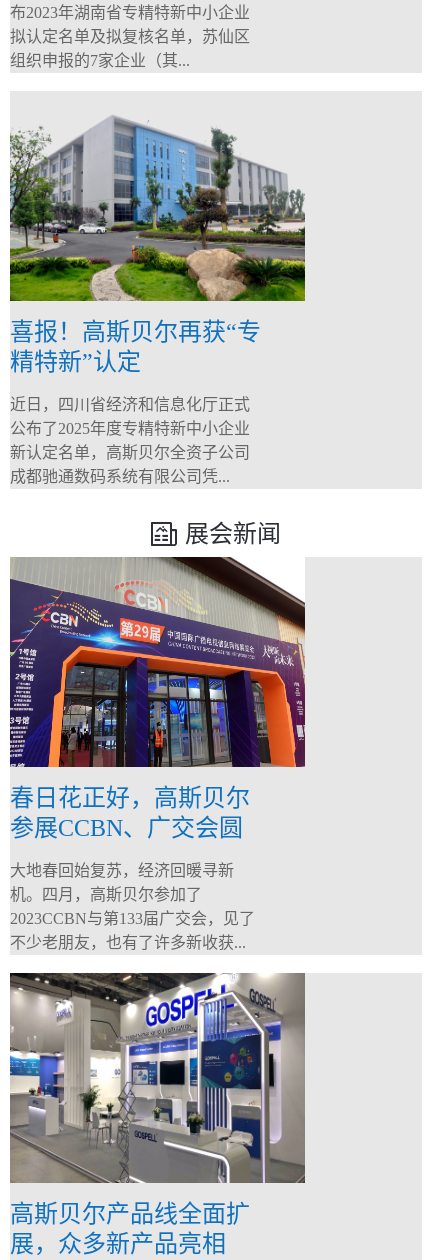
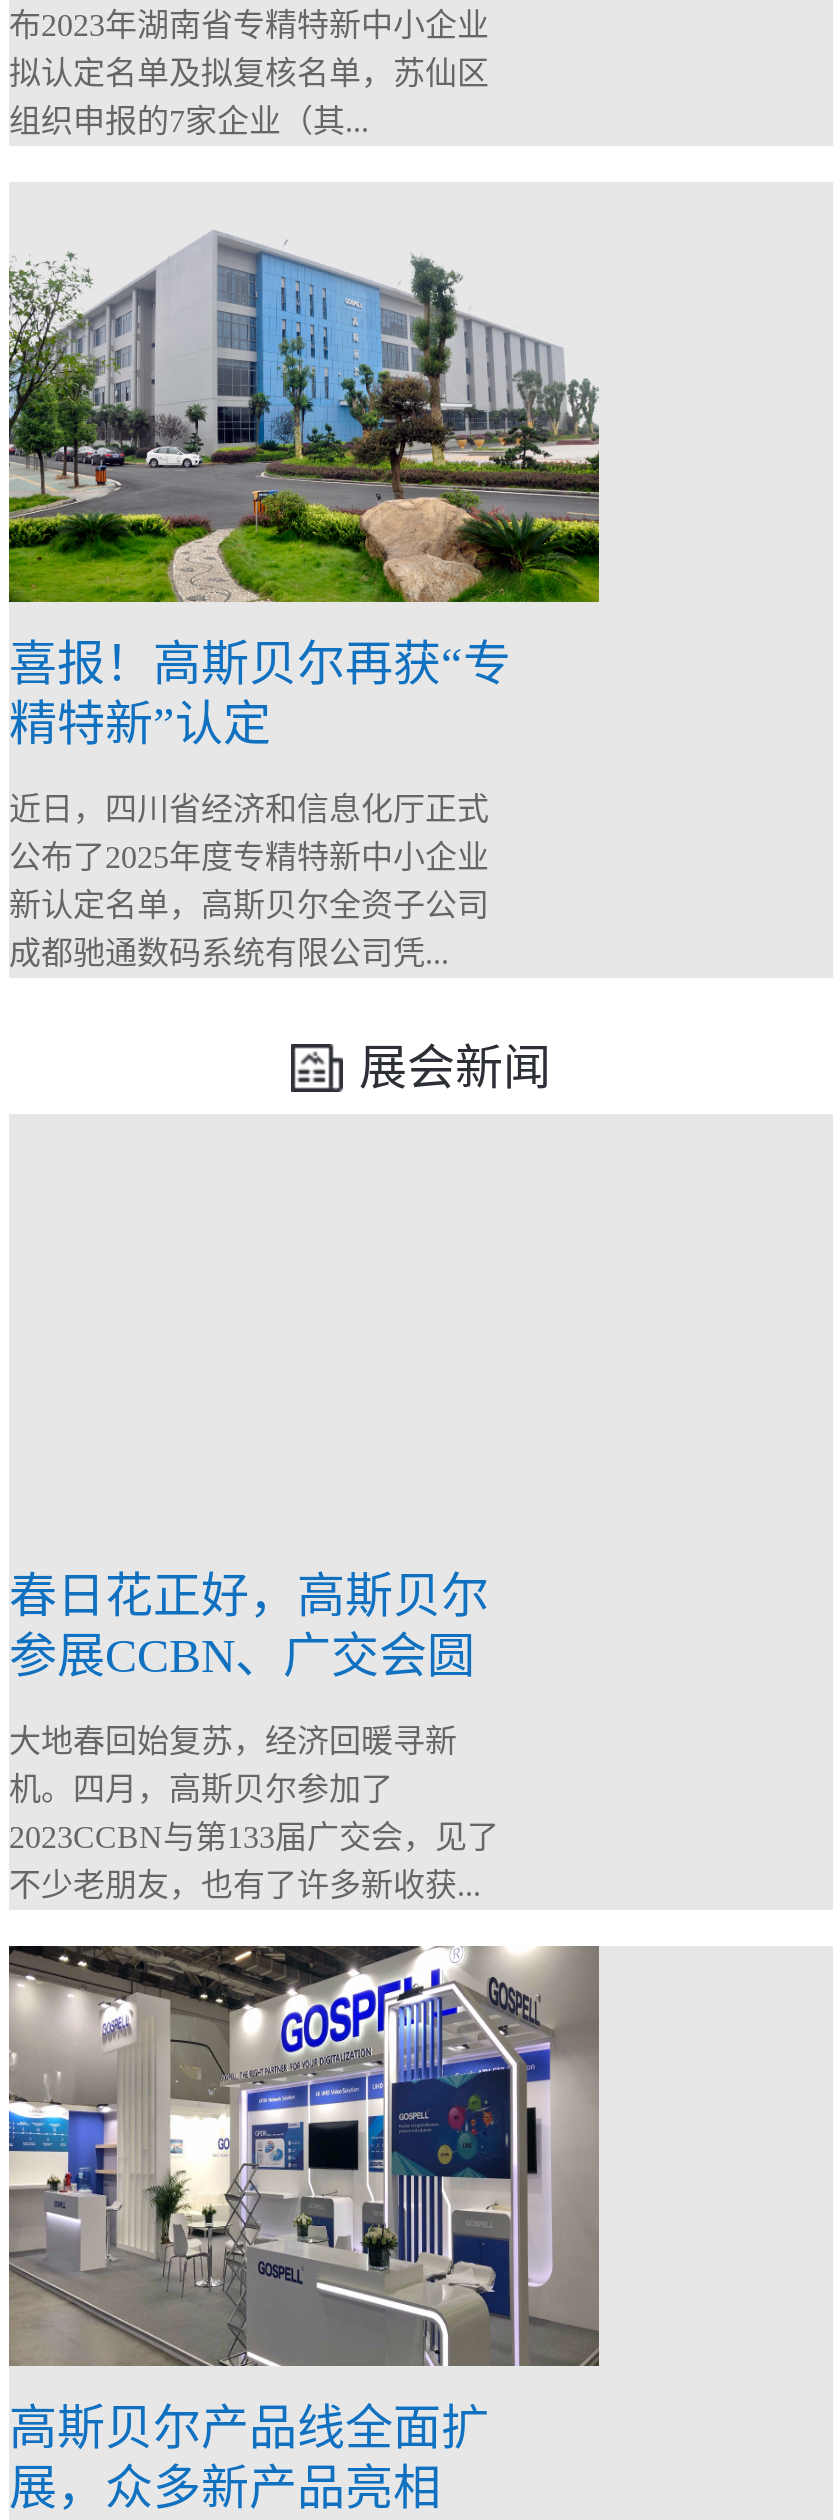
- [image]
